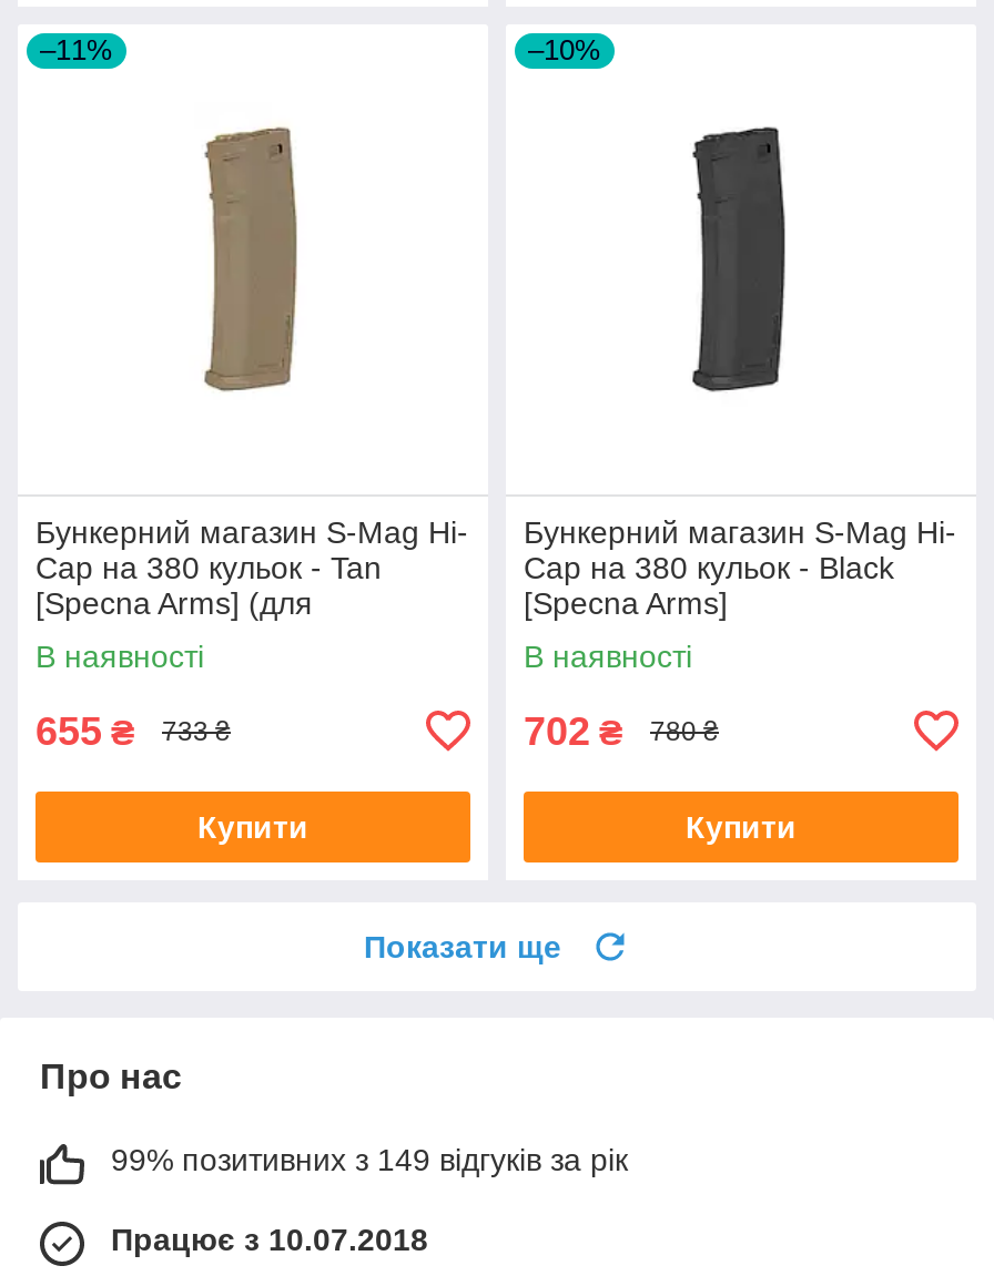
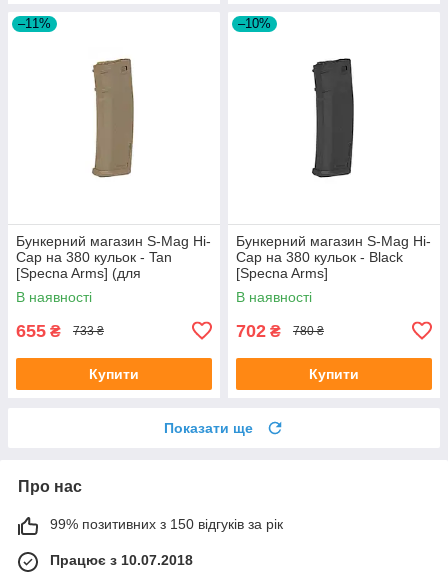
- 99% позитивних з 149 відгуків за рік
+ 99% позитивних з 150 відгуків за рік
